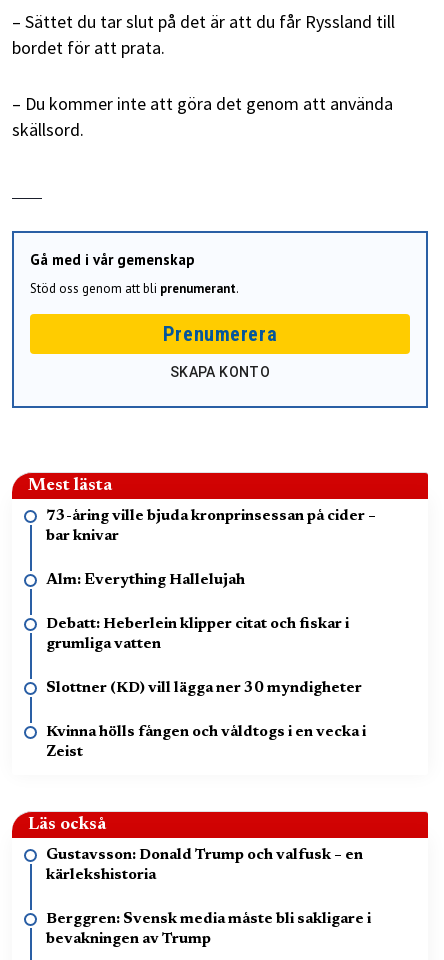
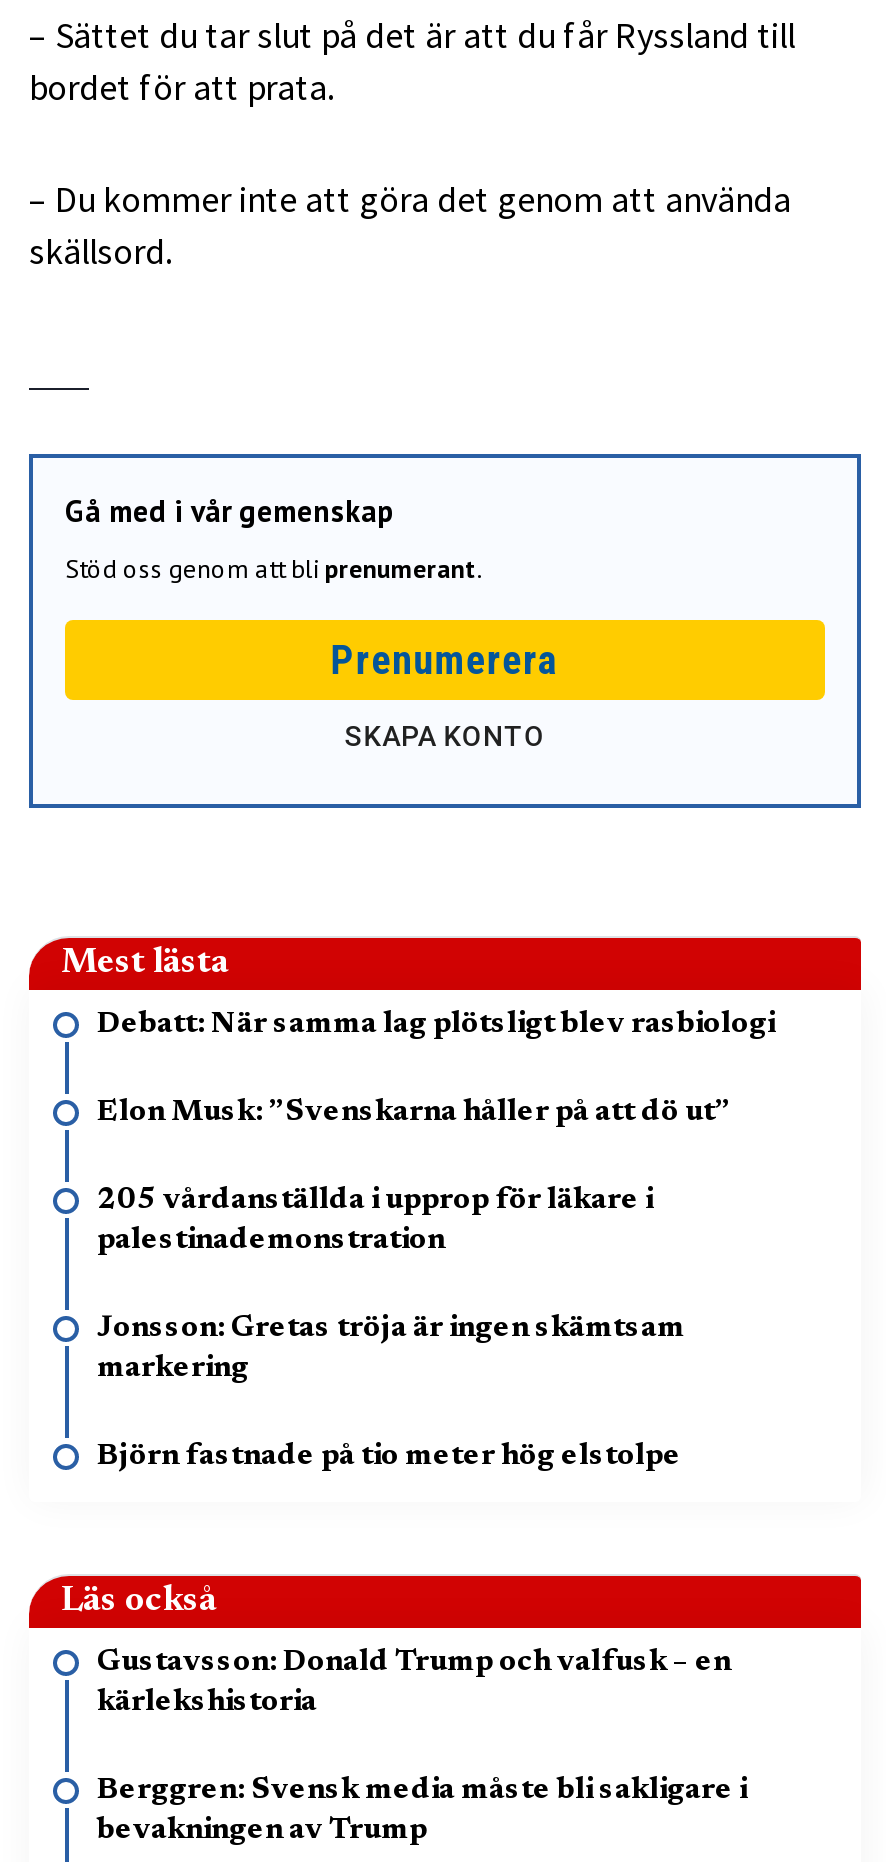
- 73-åring ville bjuda kronprinsessan på cider –
- bar knivar
+ Debatt: När samma lag plötsligt blev rasbiologi

- Alm: Everything Hallelujah
+ Elon Musk: ”Svenskarna håller på att dö ut”

- Debatt: Heberlein klipper citat och fiskar i
- grumliga vatten
+ 205 vårdanställda i upprop för läkare i
+ palestinademonstration

- Slottner (KD) vill lägga ner 30 myndigheter
+ Jonsson: Gretas tröja är ingen skämtsam
+ markering

- Kvinna hölls fången och våldtogs i en vecka i
- Zeist
+ Björn fastnade på tio meter hög elstolpe
